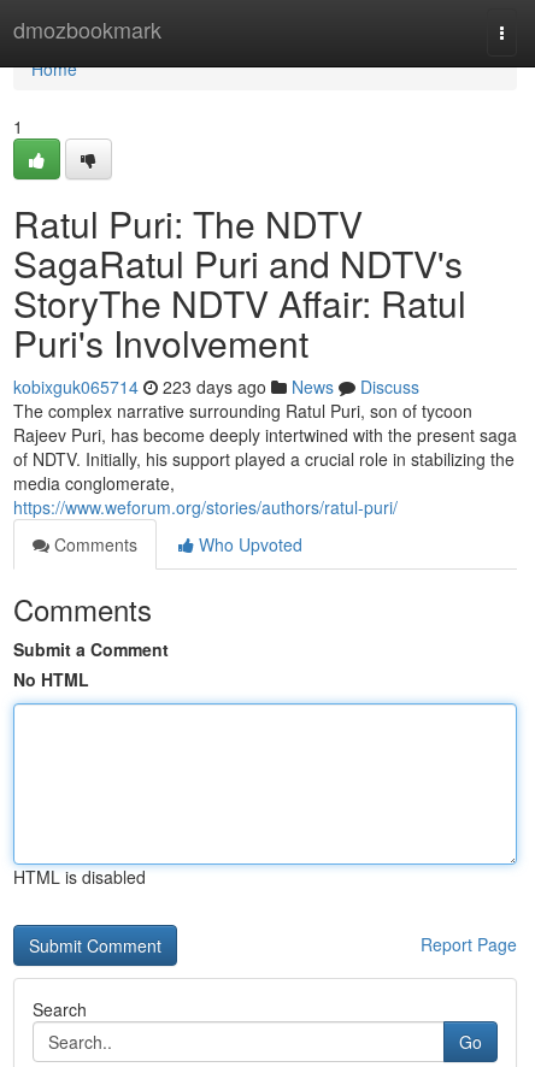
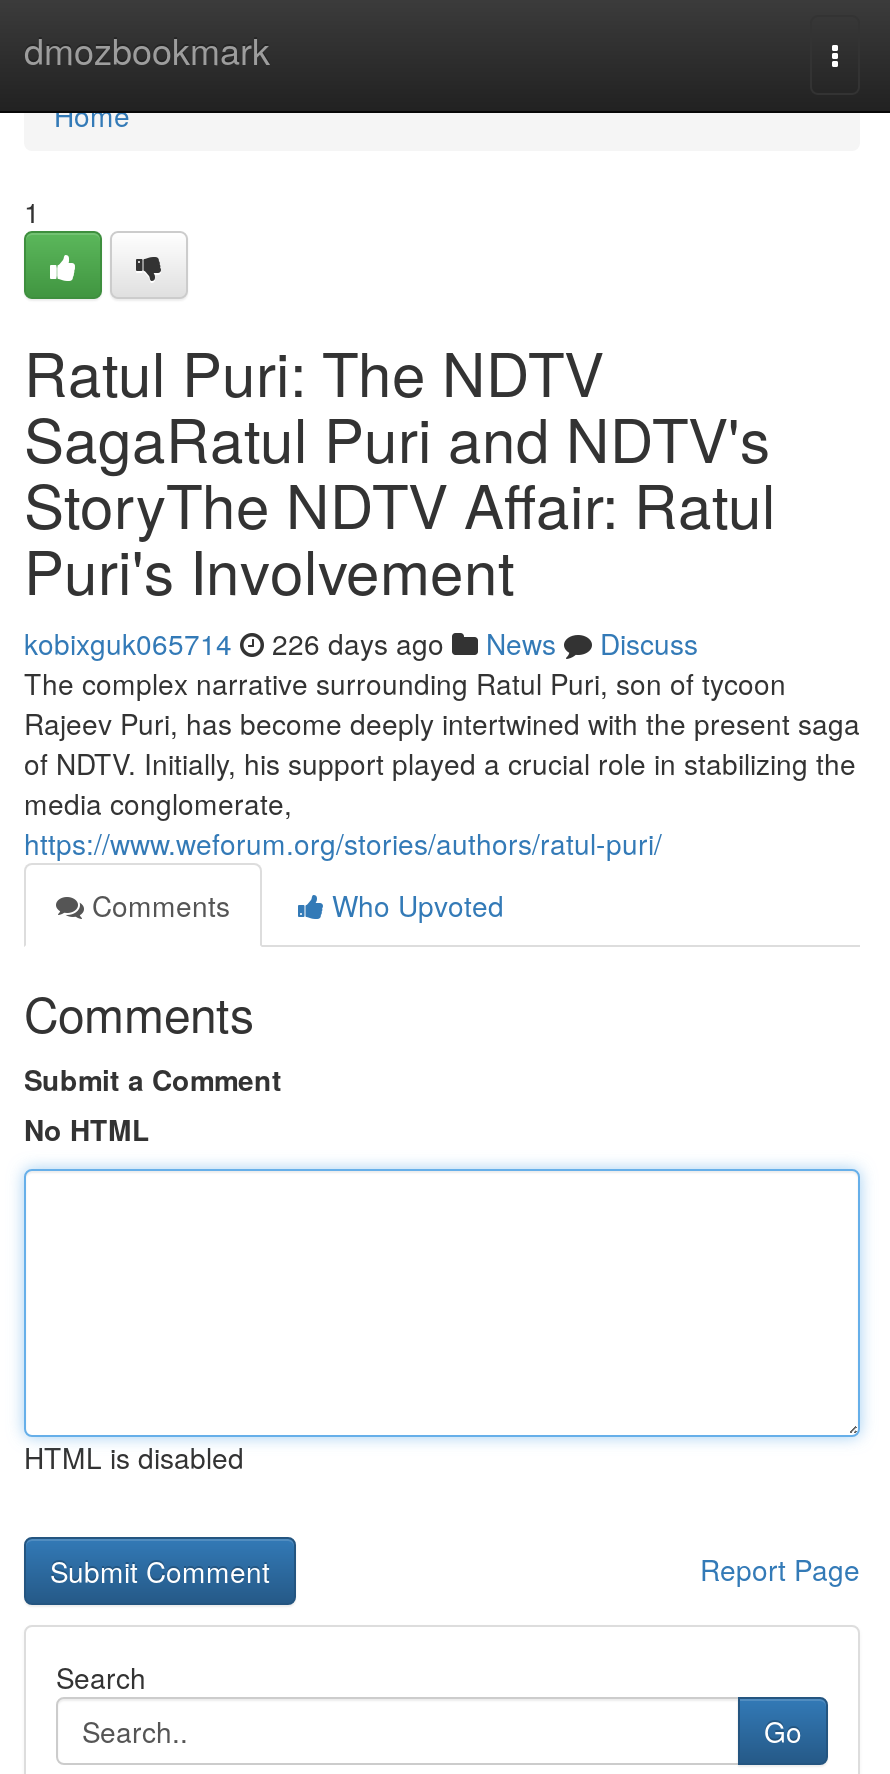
- kobixguk065714 223 days ago News Discuss
+ kobixguk065714 226 days ago News Discuss
